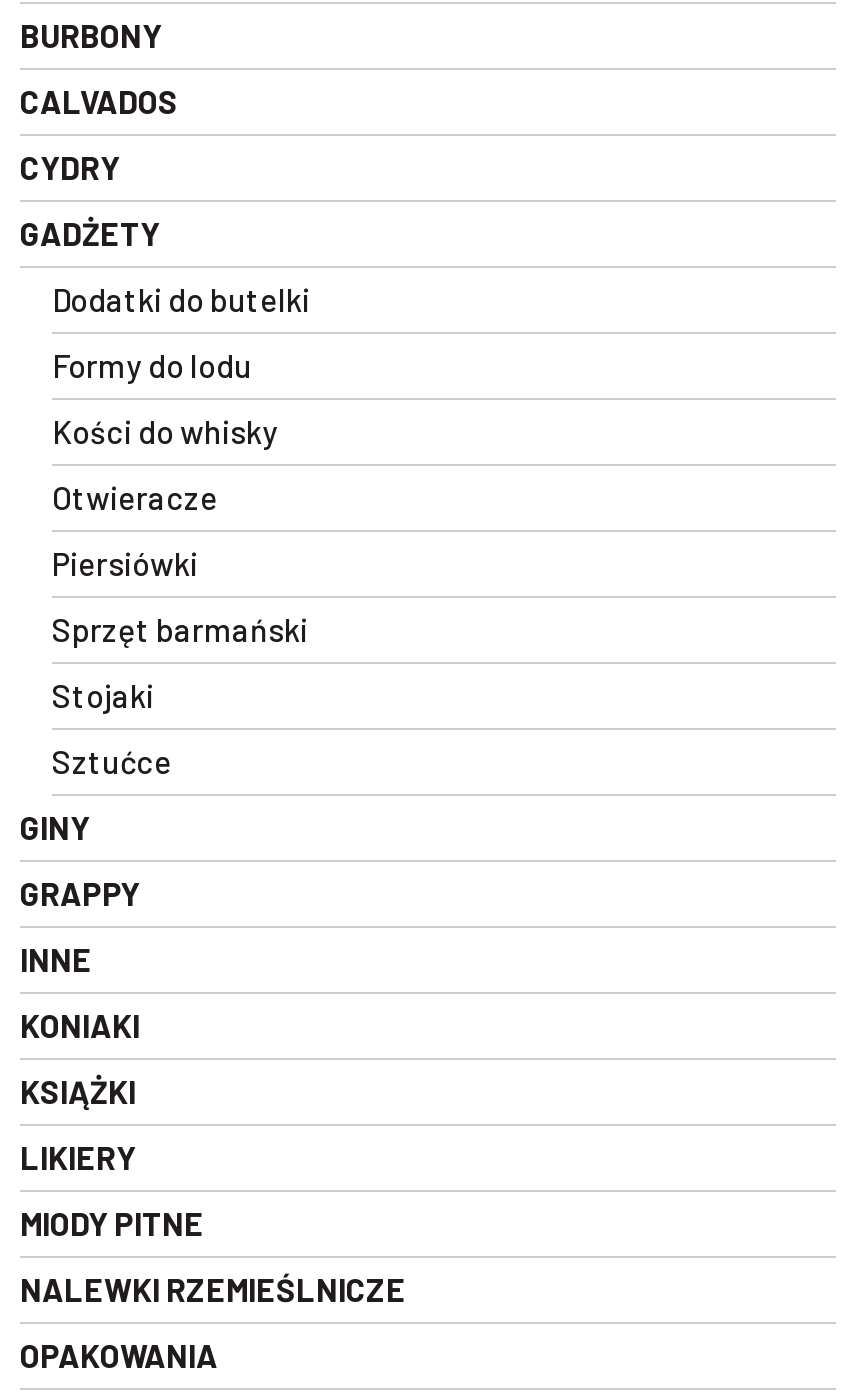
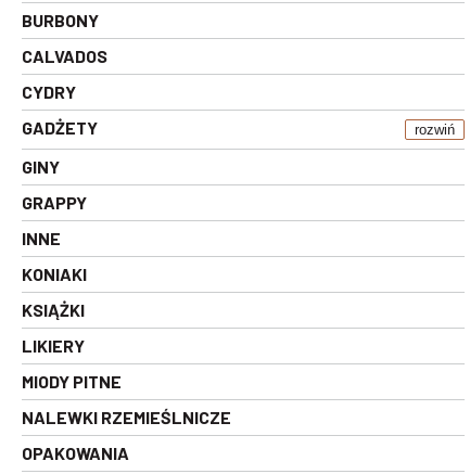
- Dodatki do butelki
- Formy do lodu
- Kości do whisky
- Otwieracze
- Piersiówki
- Sprzęt barmański
- Stojaki
- Sztućce
+ rozwiń
